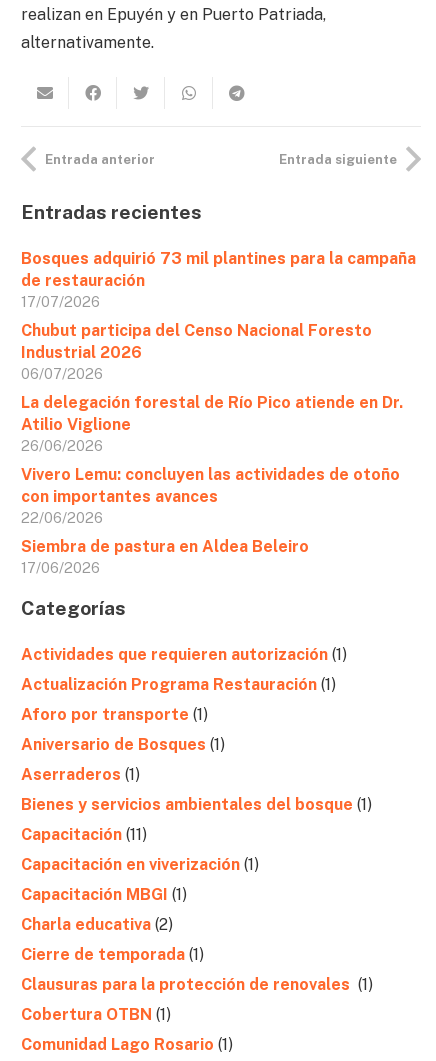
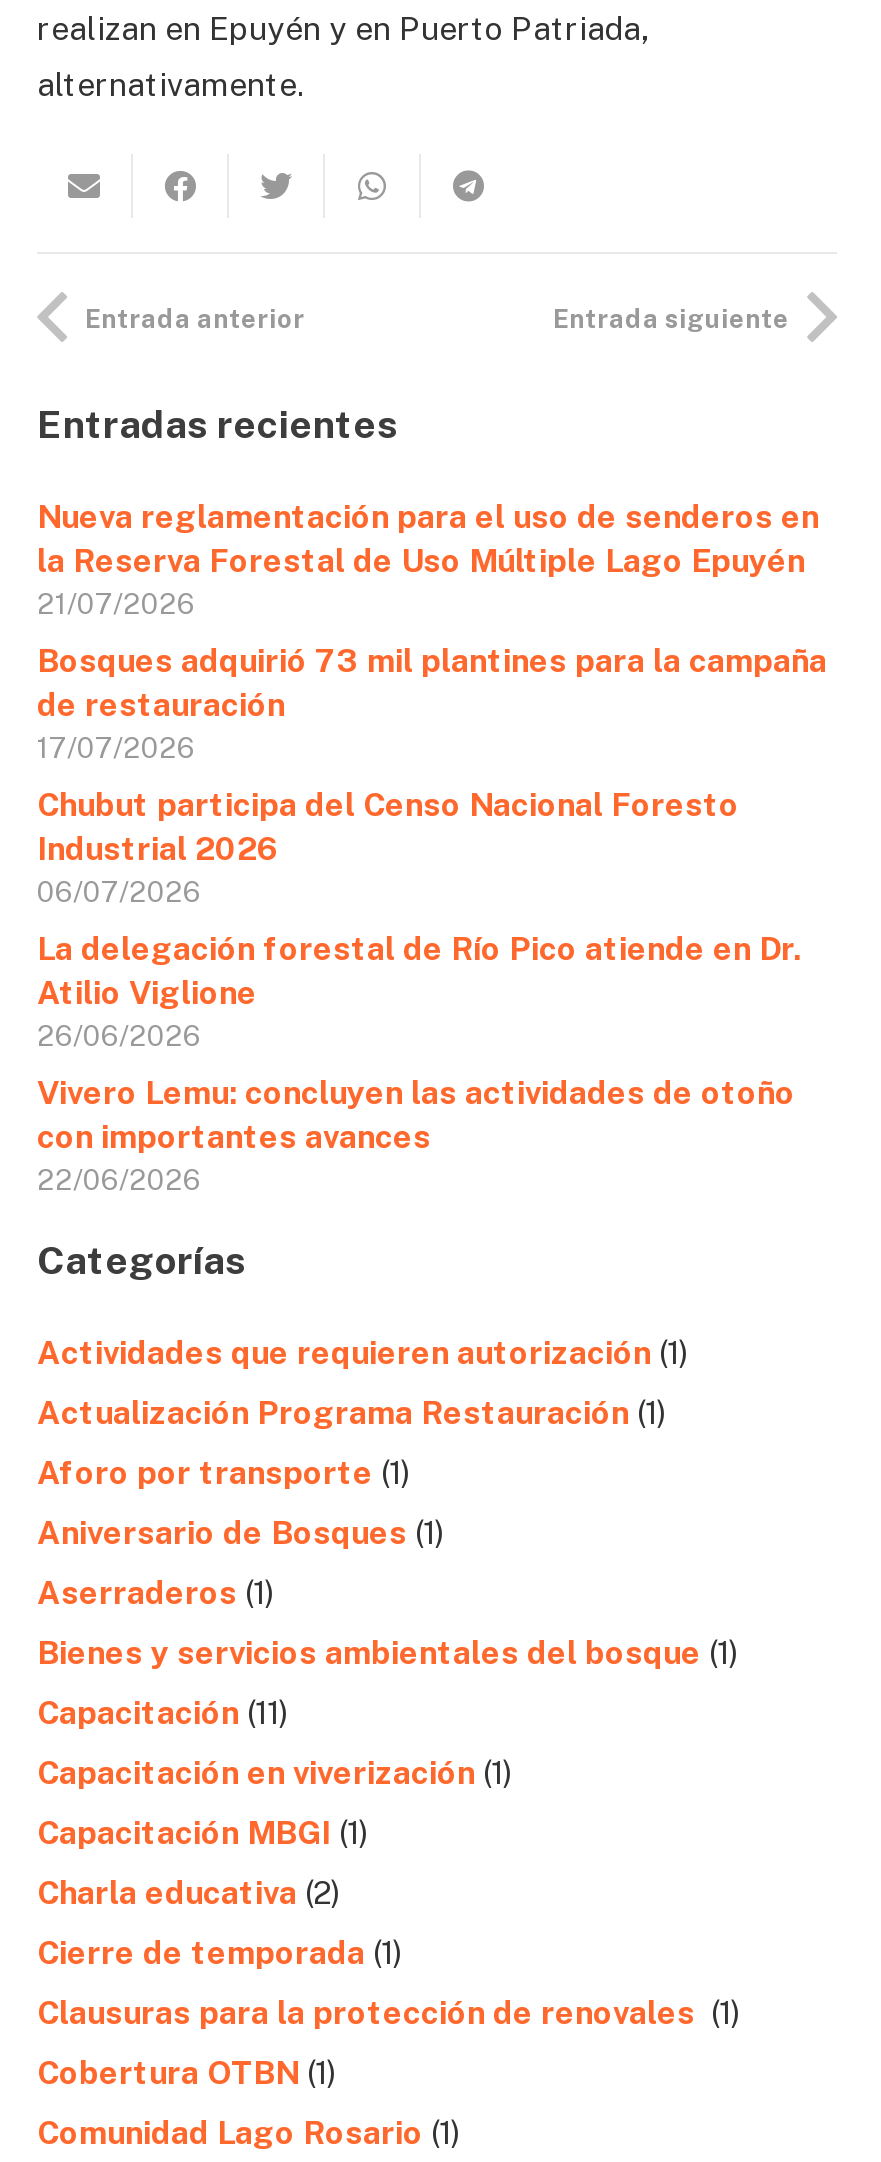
+ Nueva reglamentación para el uso de senderos en
+ la Reserva Forestal de Uso Múltiple Lago Epuyén
+ 21/07/2026

moved down: Bosques adquirió 73 mil plantines para la campaña | de restauración | 17/07/2026 | ... | con importantes avances | 22/06/2026

- Siembra de pastura en Aldea Beleiro
- 17/06/2026
